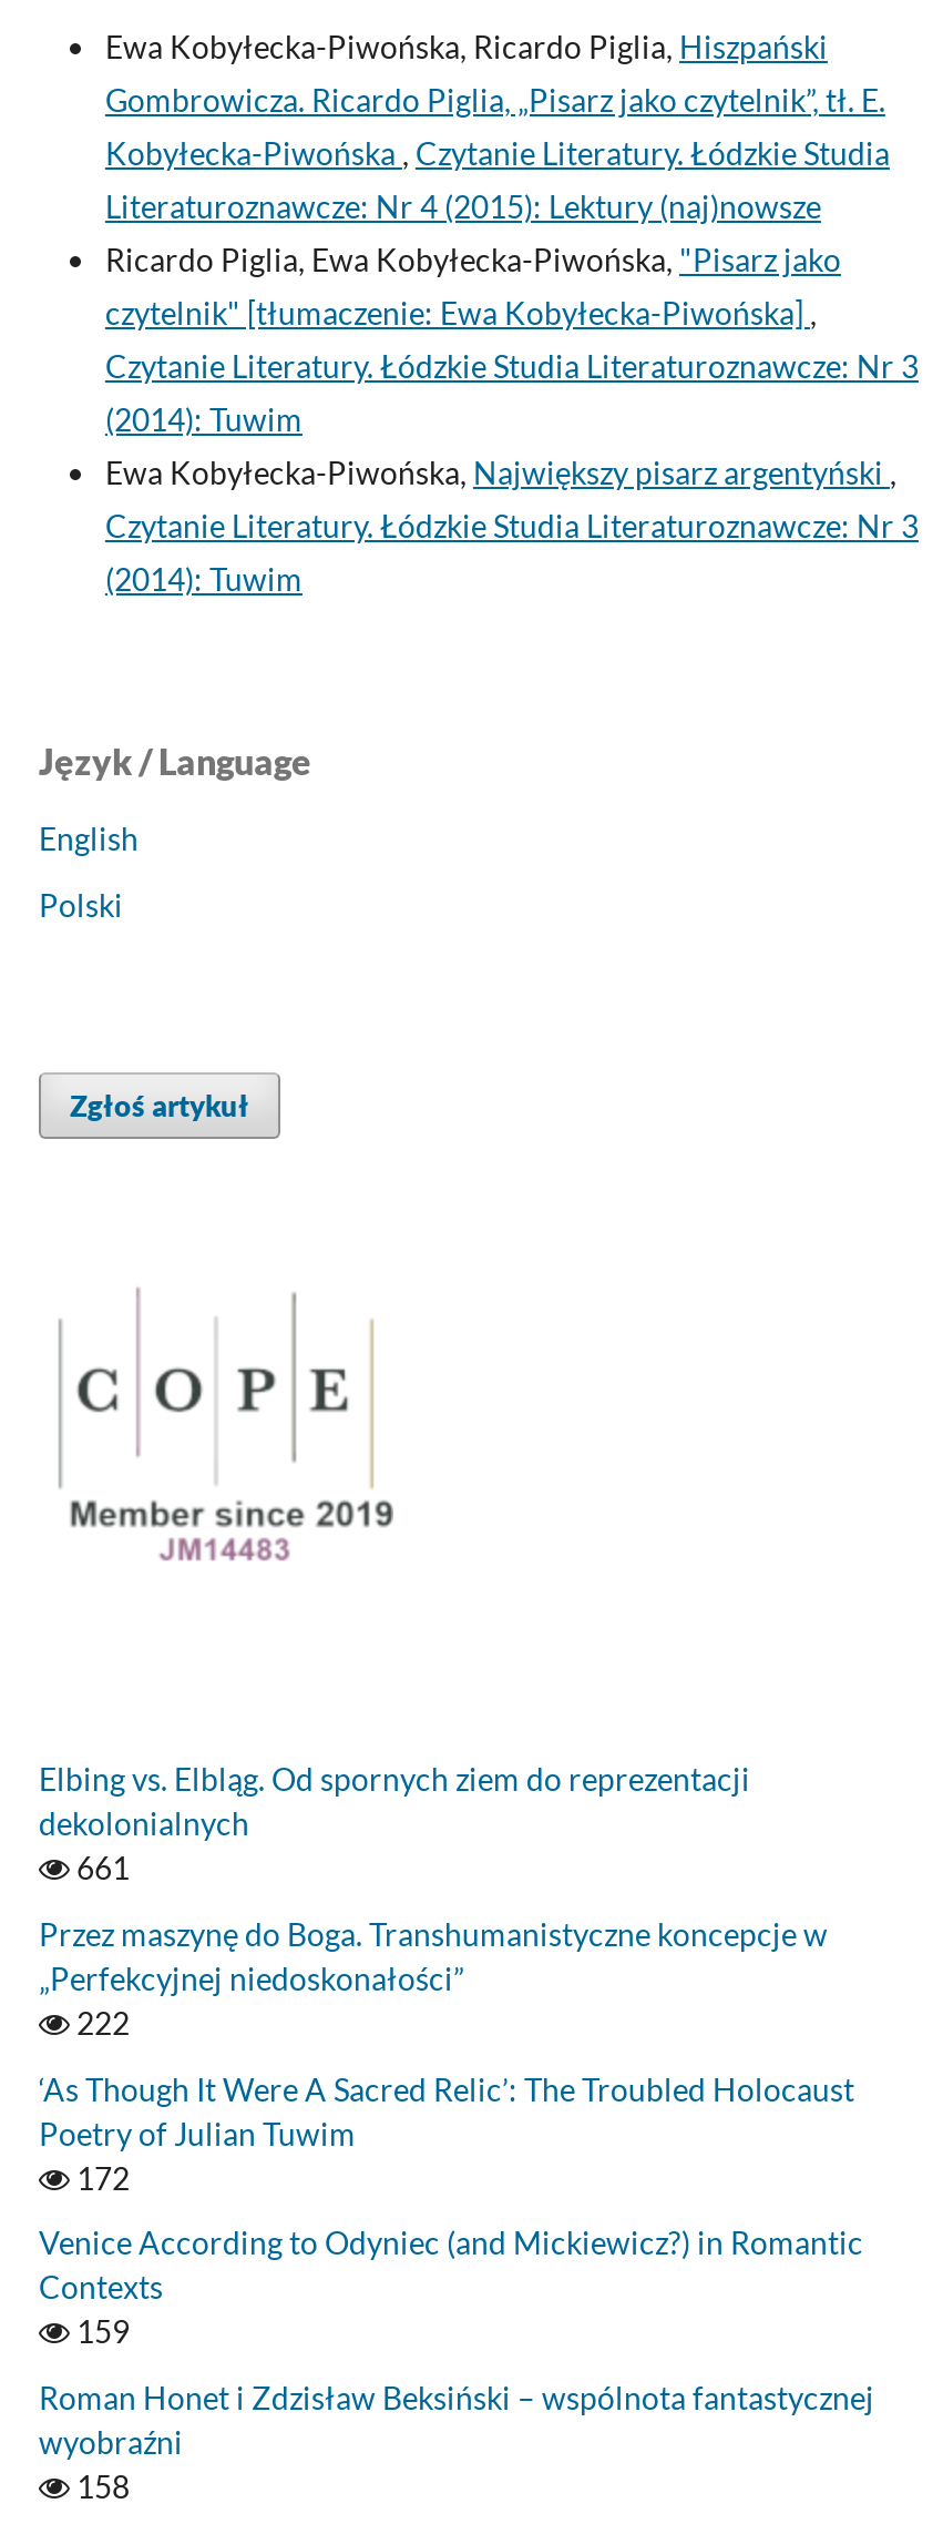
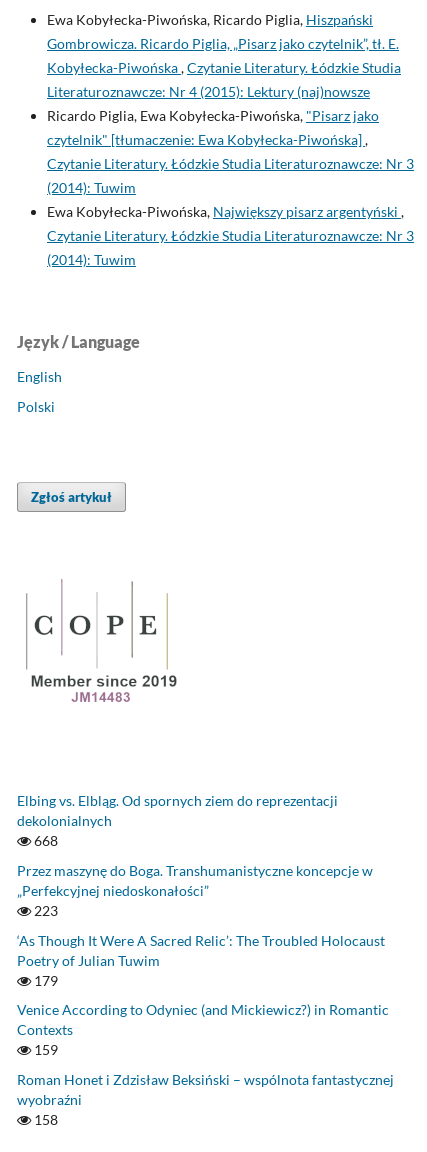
- 661
+ 668

- 222
+ 223

- 172
+ 179
